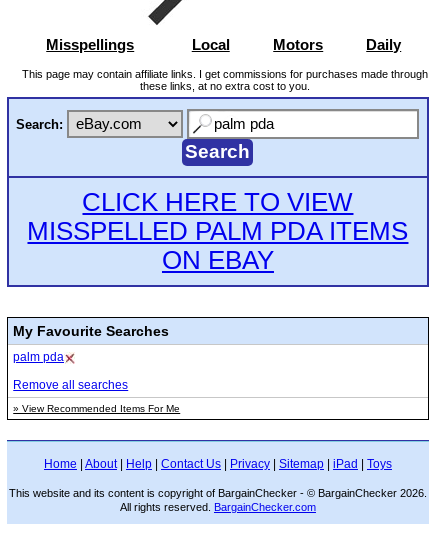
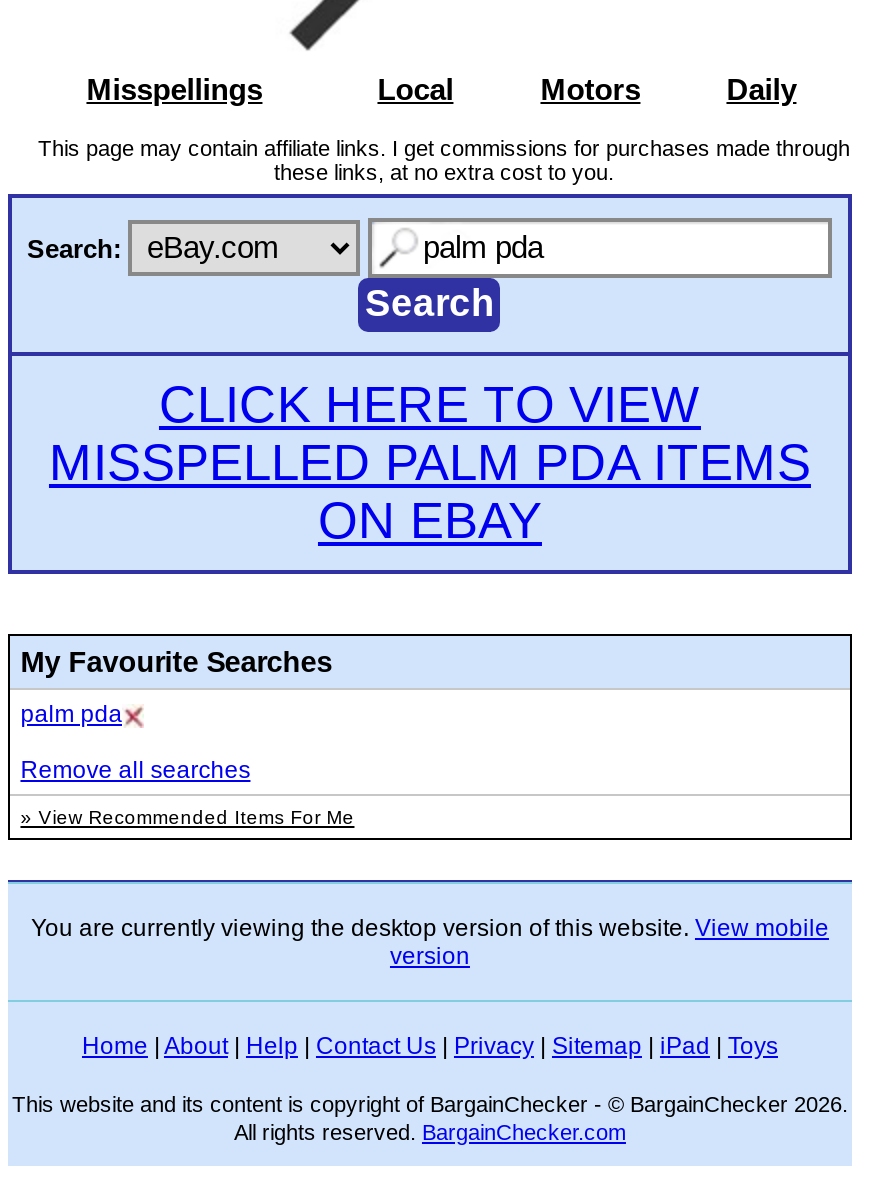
+ You are currently viewing the desktop version of this website. View mobile
+ version
